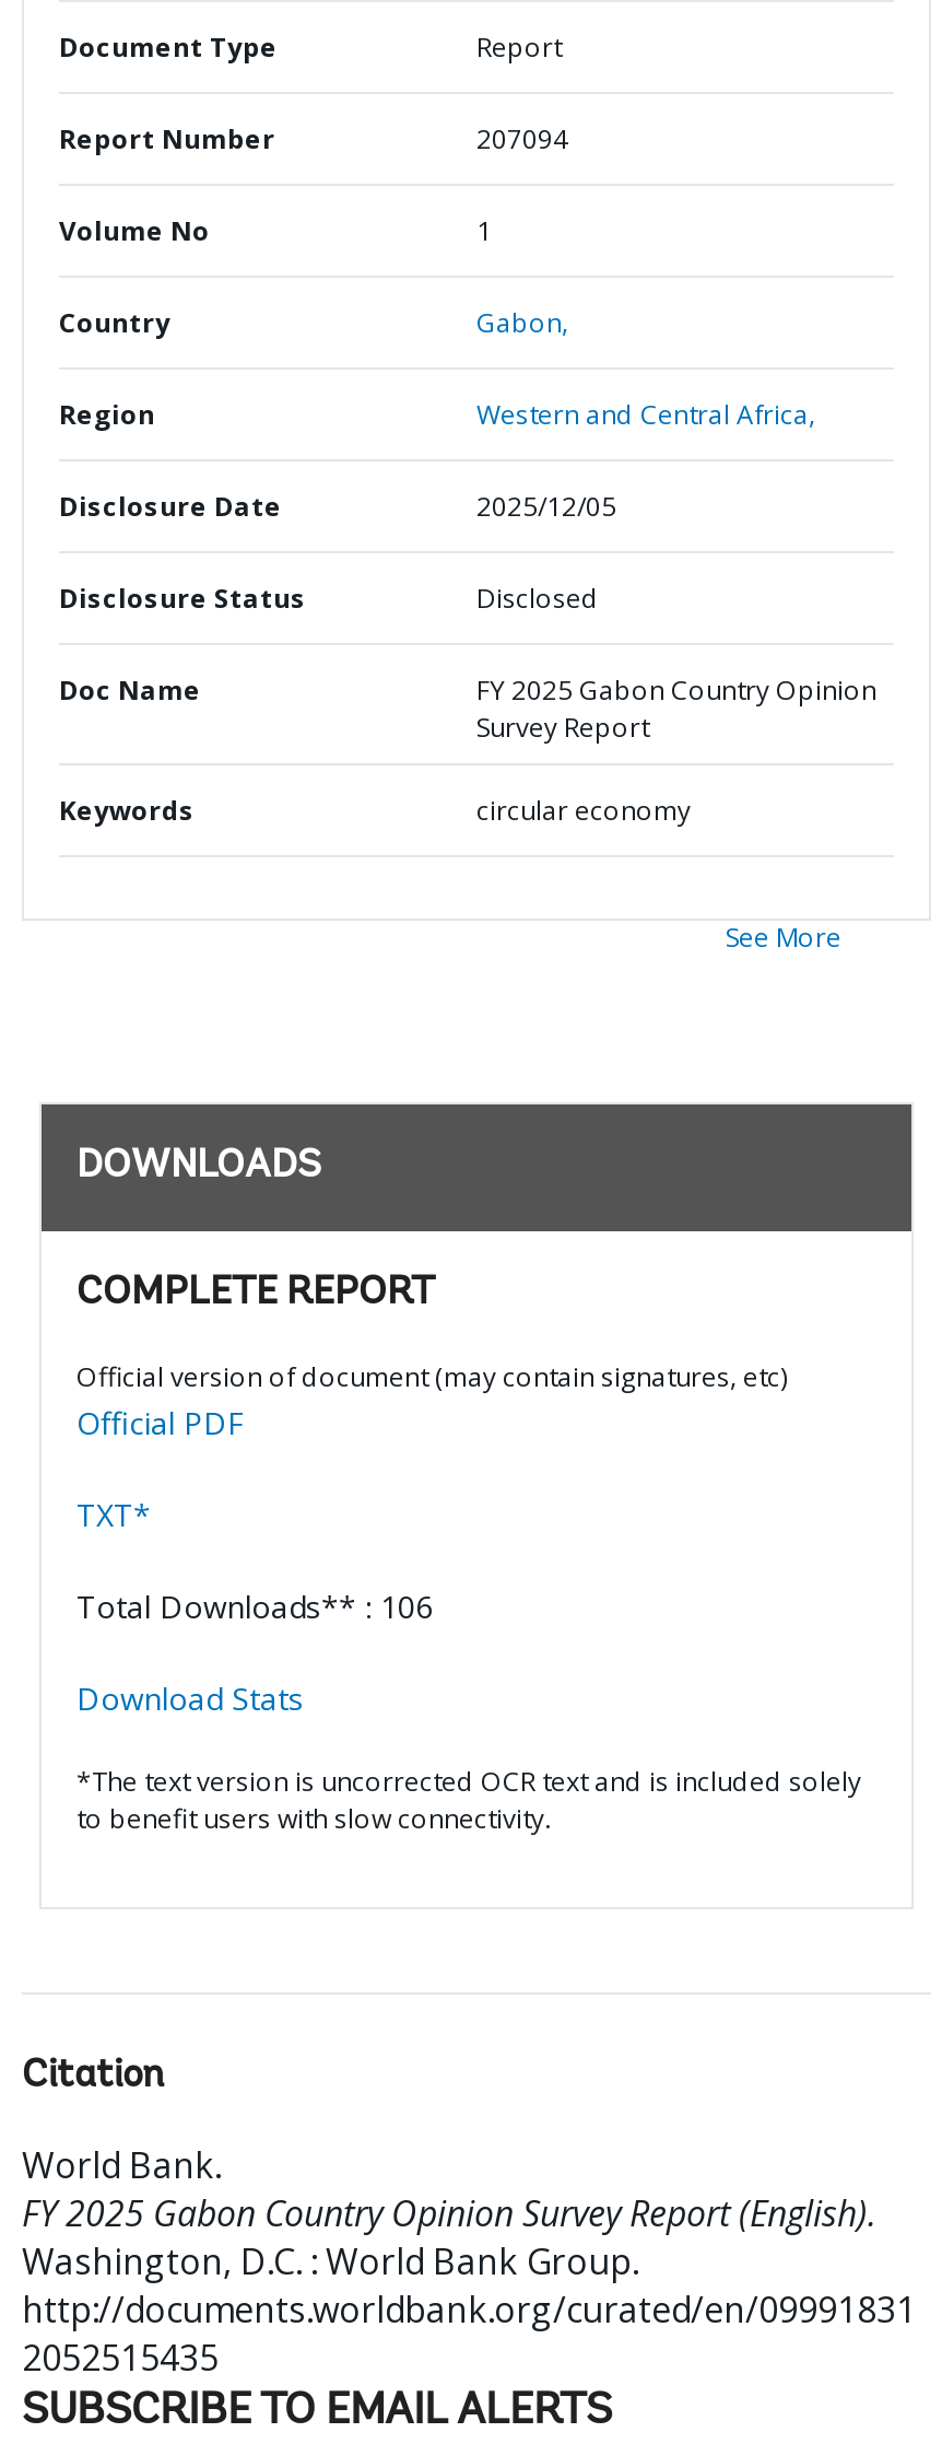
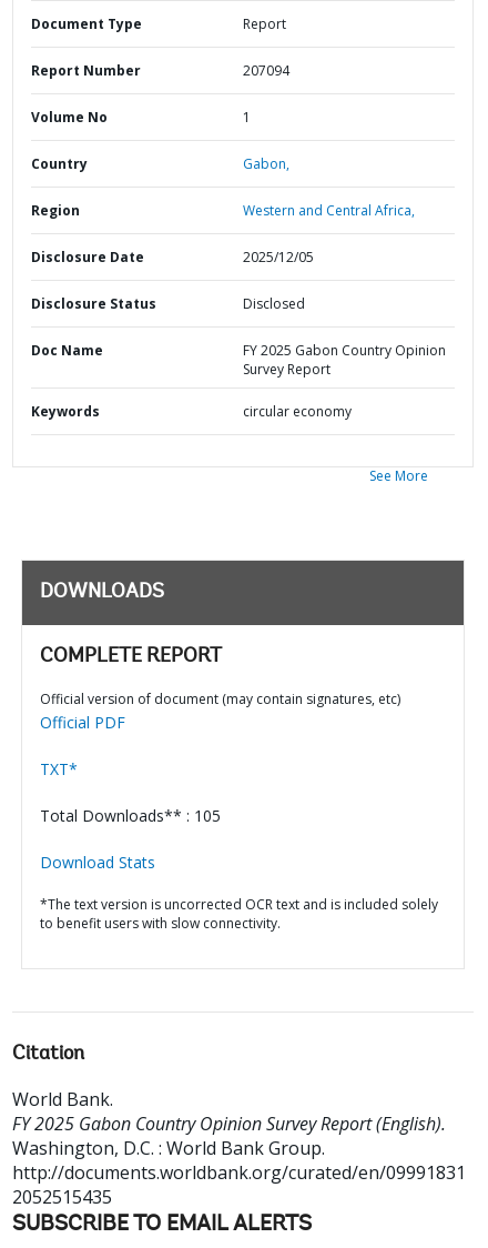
- Total Downloads** : 106
+ Total Downloads** : 105
